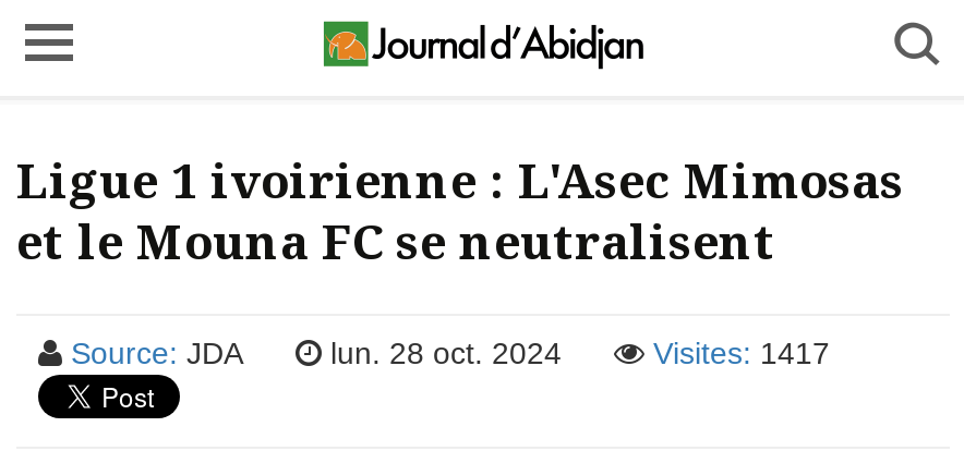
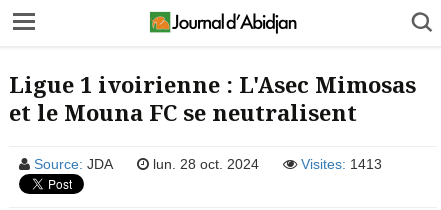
- Visites: 1417
+ Visites: 1413
